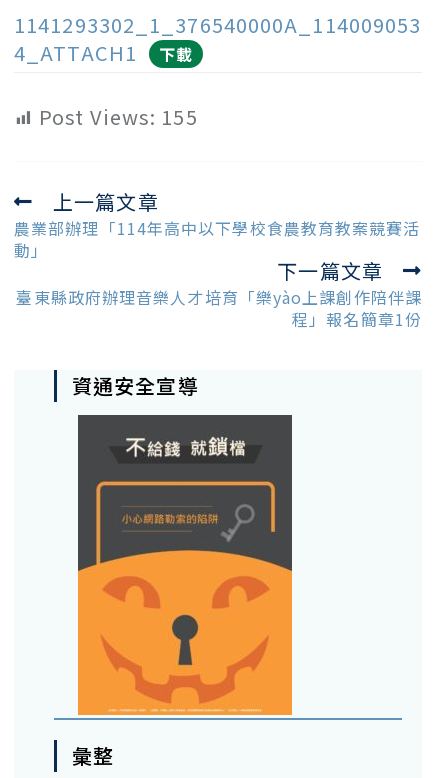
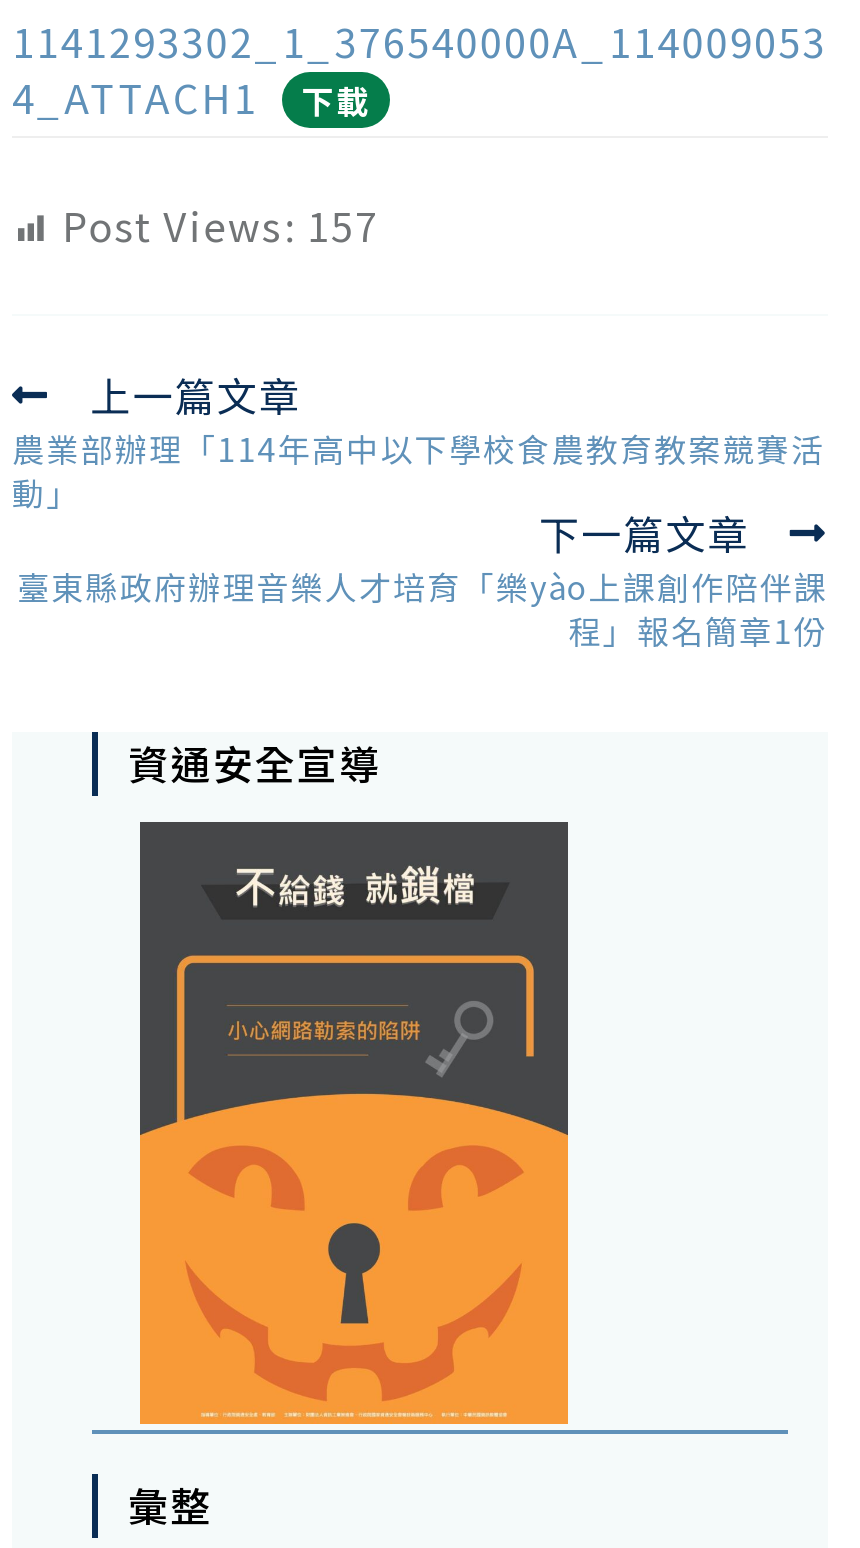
- Post Views: 155
+ Post Views: 157
